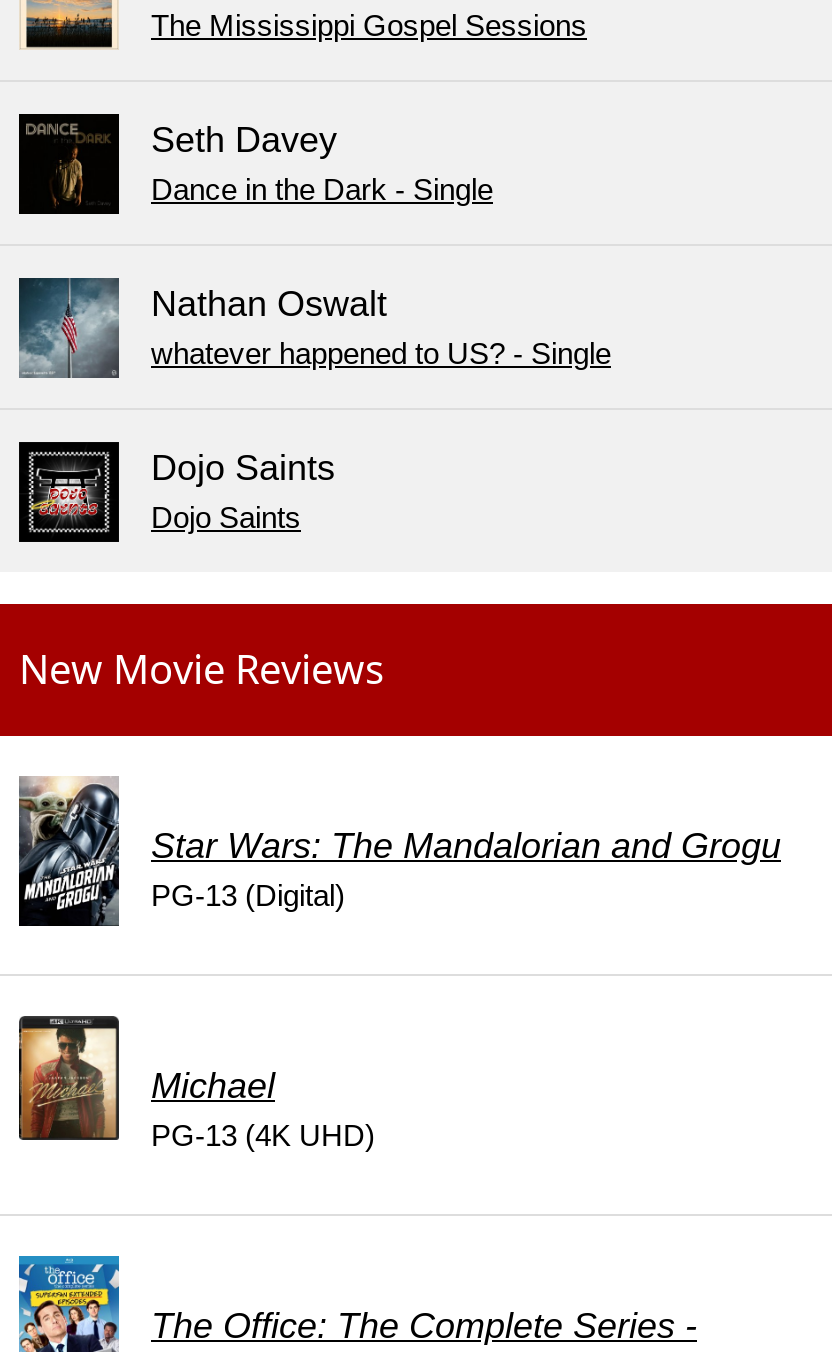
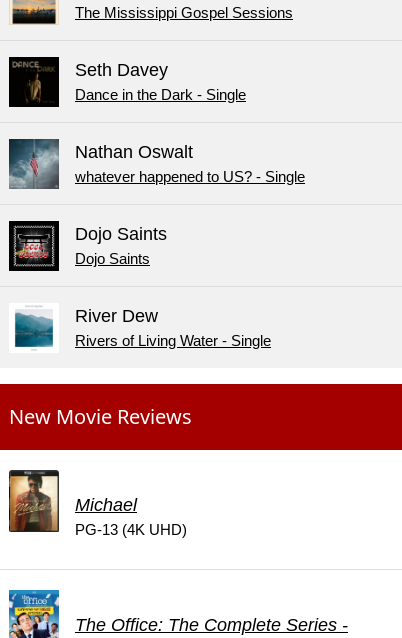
+ [image]
+ River Dew
+ Rivers of Living Water - Single

moved down: New Movie Reviews

- [image]
- Star Wars: The Mandalorian and Grogu
- PG-13 (Digital)
